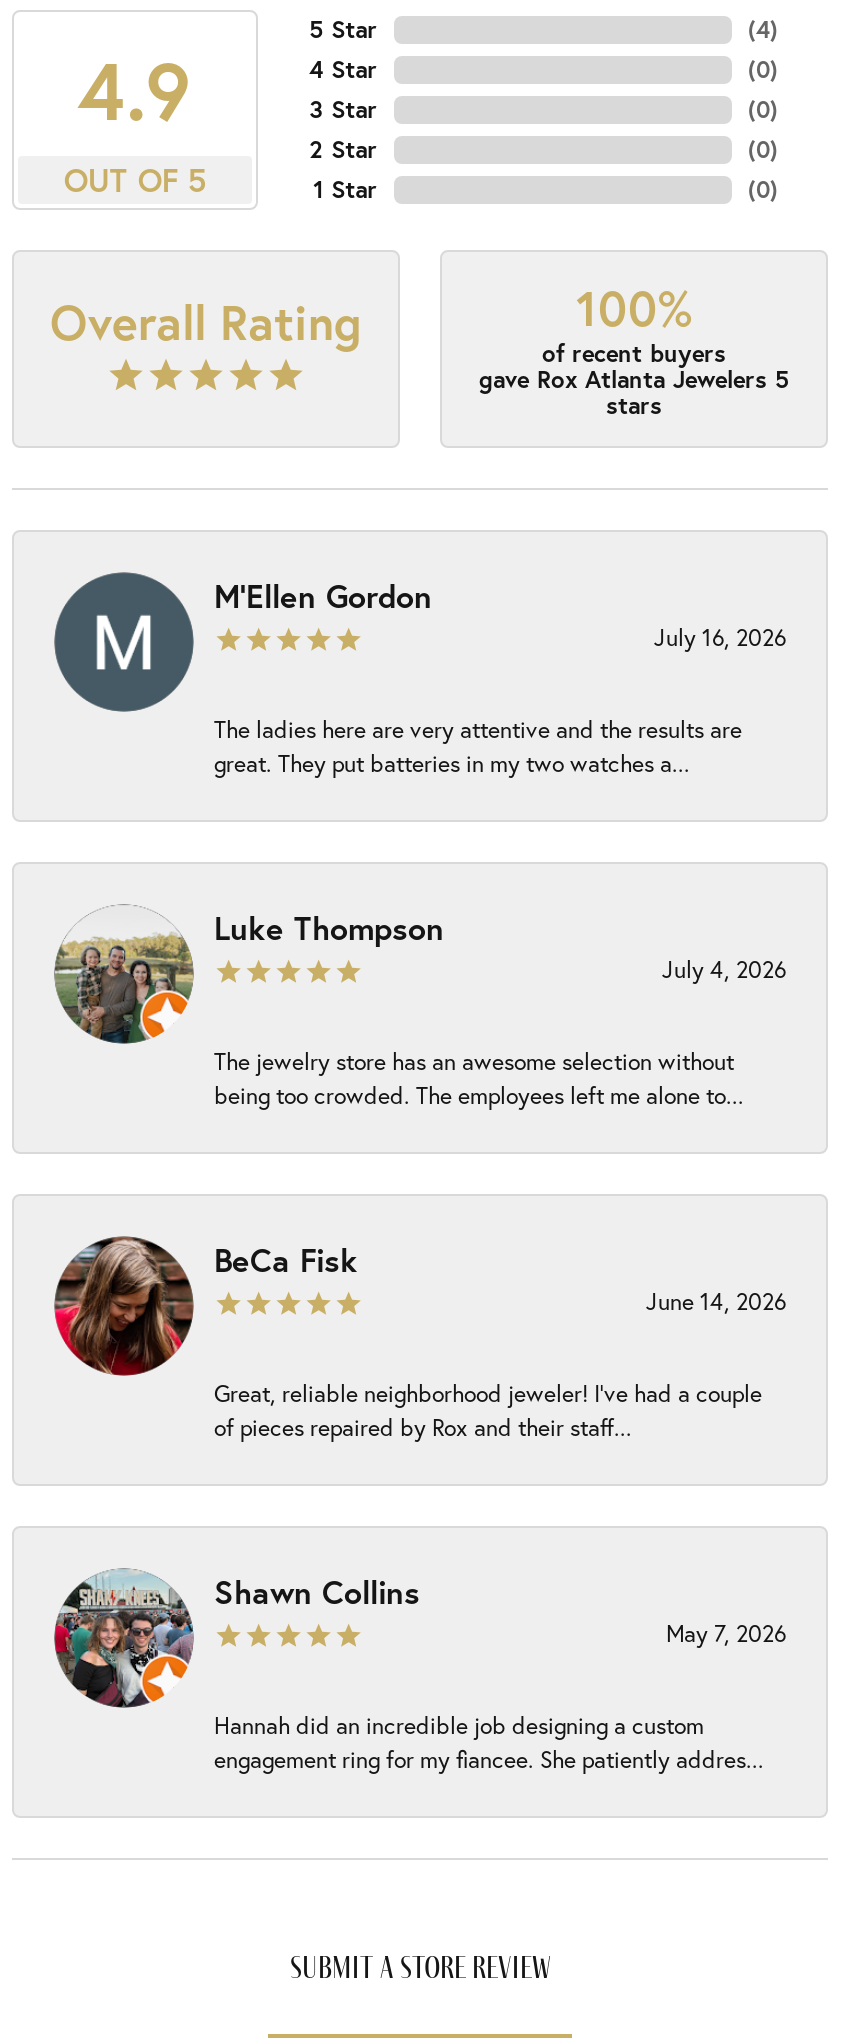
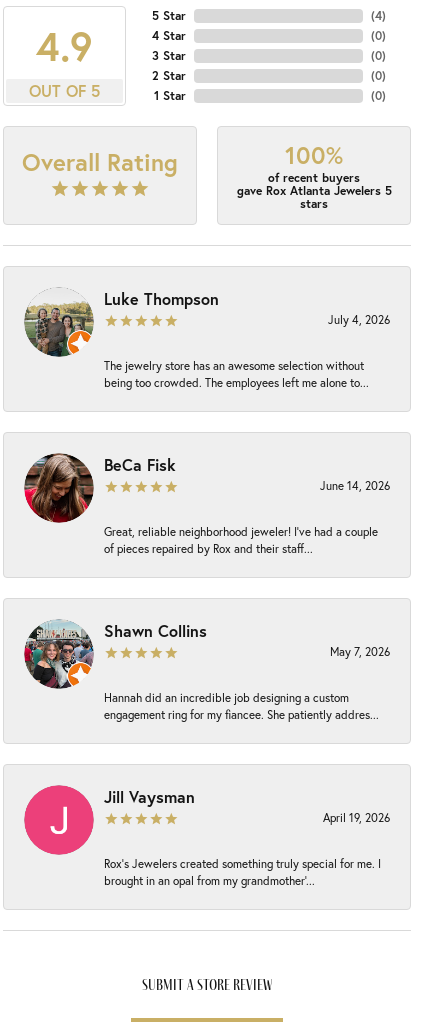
- [image]
- M'Ellen Gordon
- July 16, 2026
- The ladies here are very attentive and the results are
- great. They put batteries in my two watches a...

moved up: [image] | Luke Thompson | July 4, 2026 | ... | Hannah did an incredible job designing a custom | engagement ring for my fiancee. She patiently addres...

+ [image]
+ Jill Vaysman
+ April 19, 2026
+ Rox’s Jewelers created something truly special for me. I
+ brought in an opal from my grandmother’...
